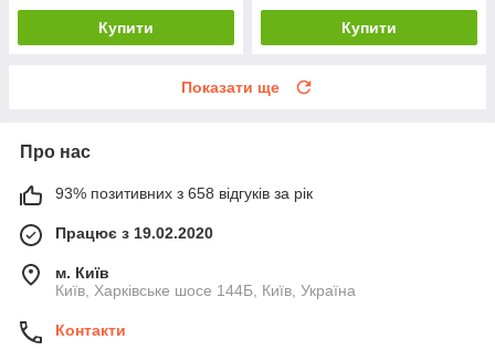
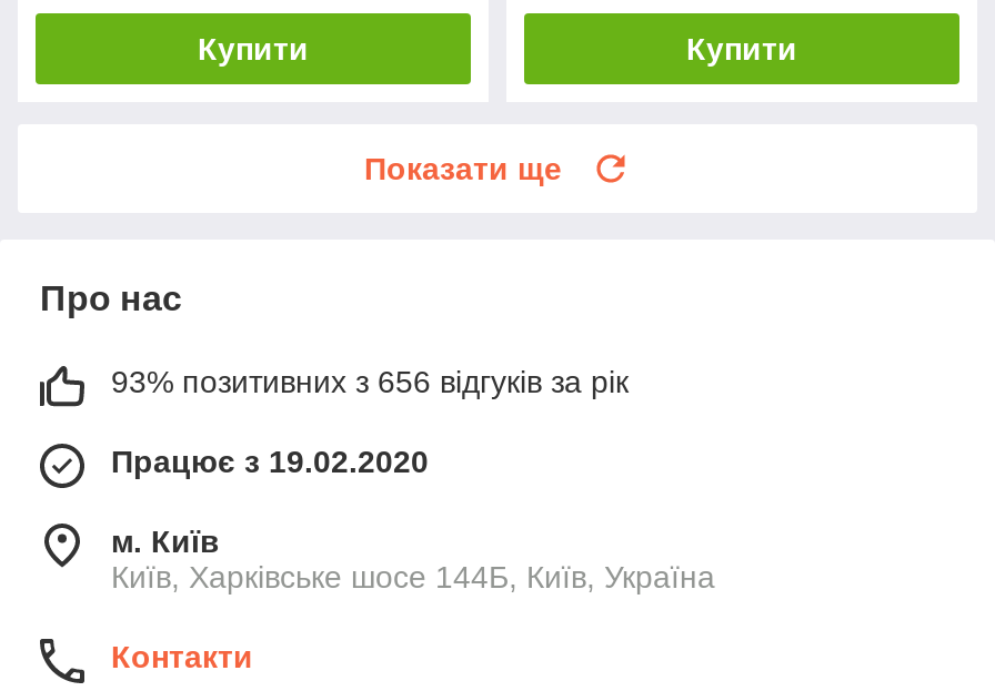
- 93% позитивних з 658 відгуків за рік
+ 93% позитивних з 656 відгуків за рік
